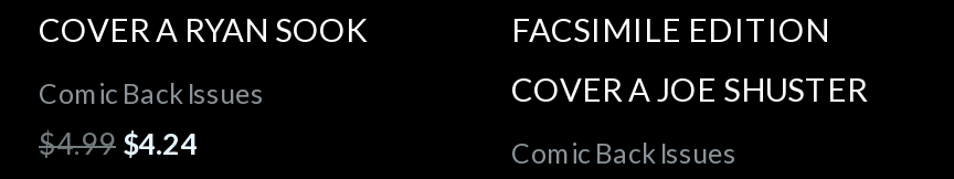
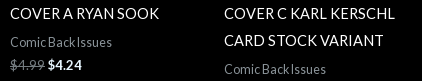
- FACSIMILE EDITION
+ COVER C KARL KERSCHL

- COVER A JOE SHUSTER
+ CARD STOCK VARIANT
